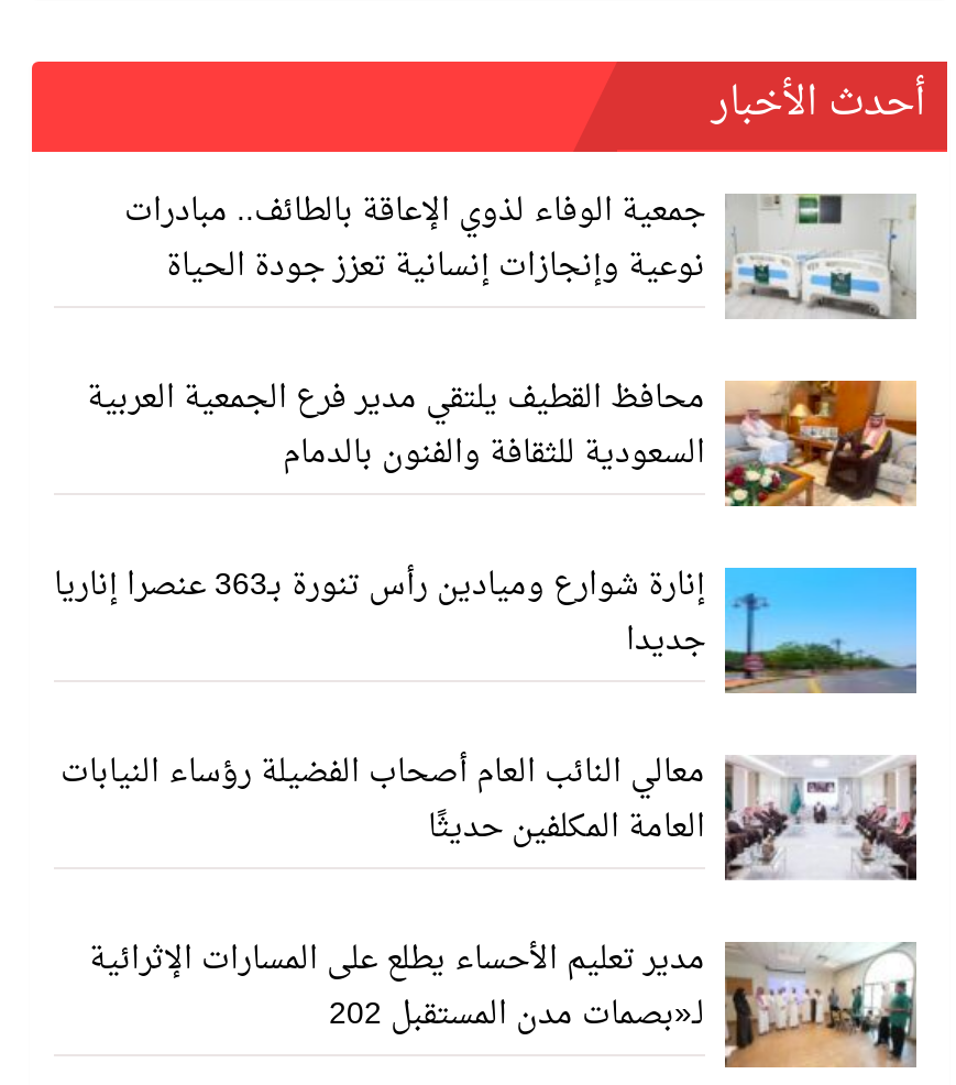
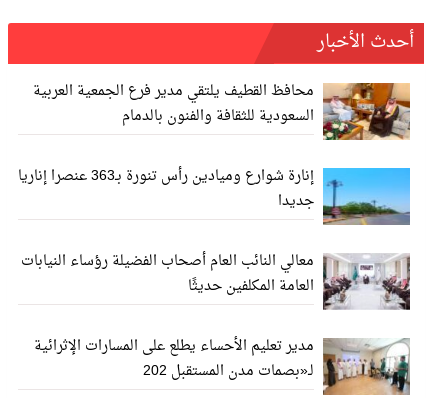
- [image]
- جمعية الوفاء لذوي الإعاقة بالطائف.. مبادرات
- نوعية وإنجازات إنسانية تعزز جودة الحياة
